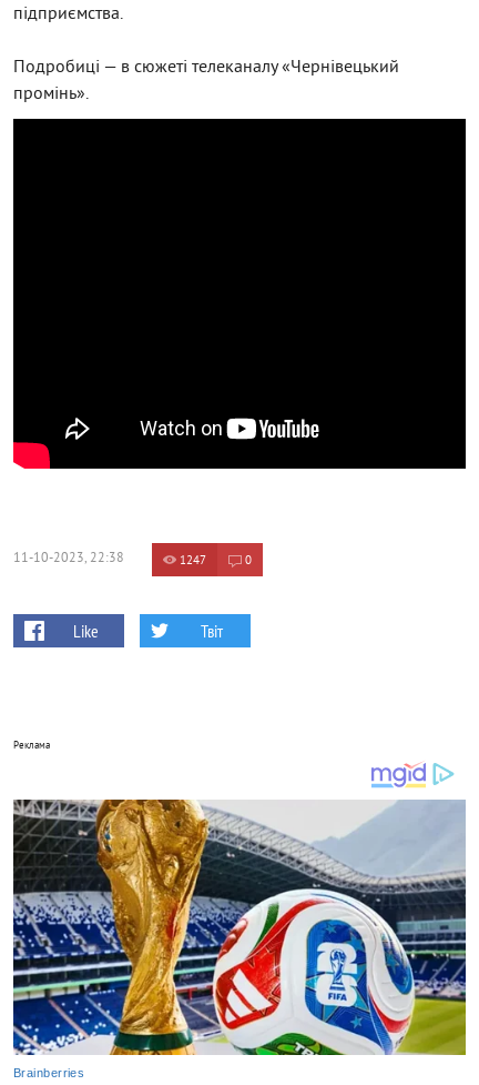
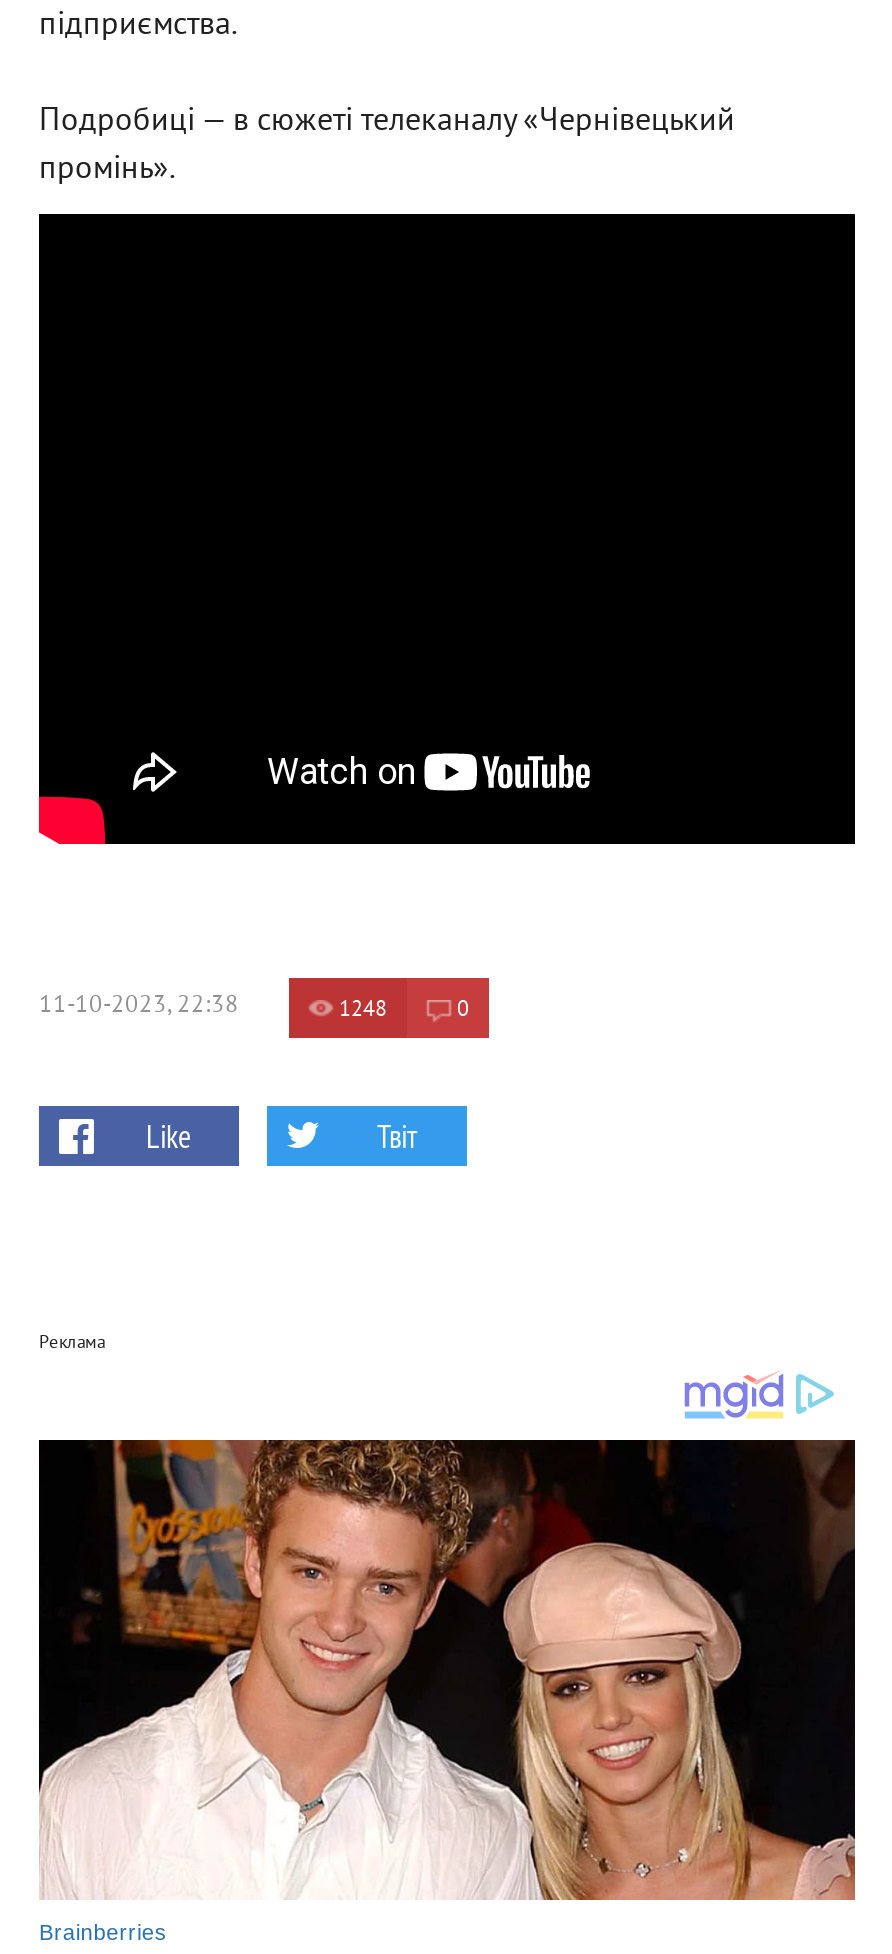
- 1247
+ 1248

- [image]
+ [image]
